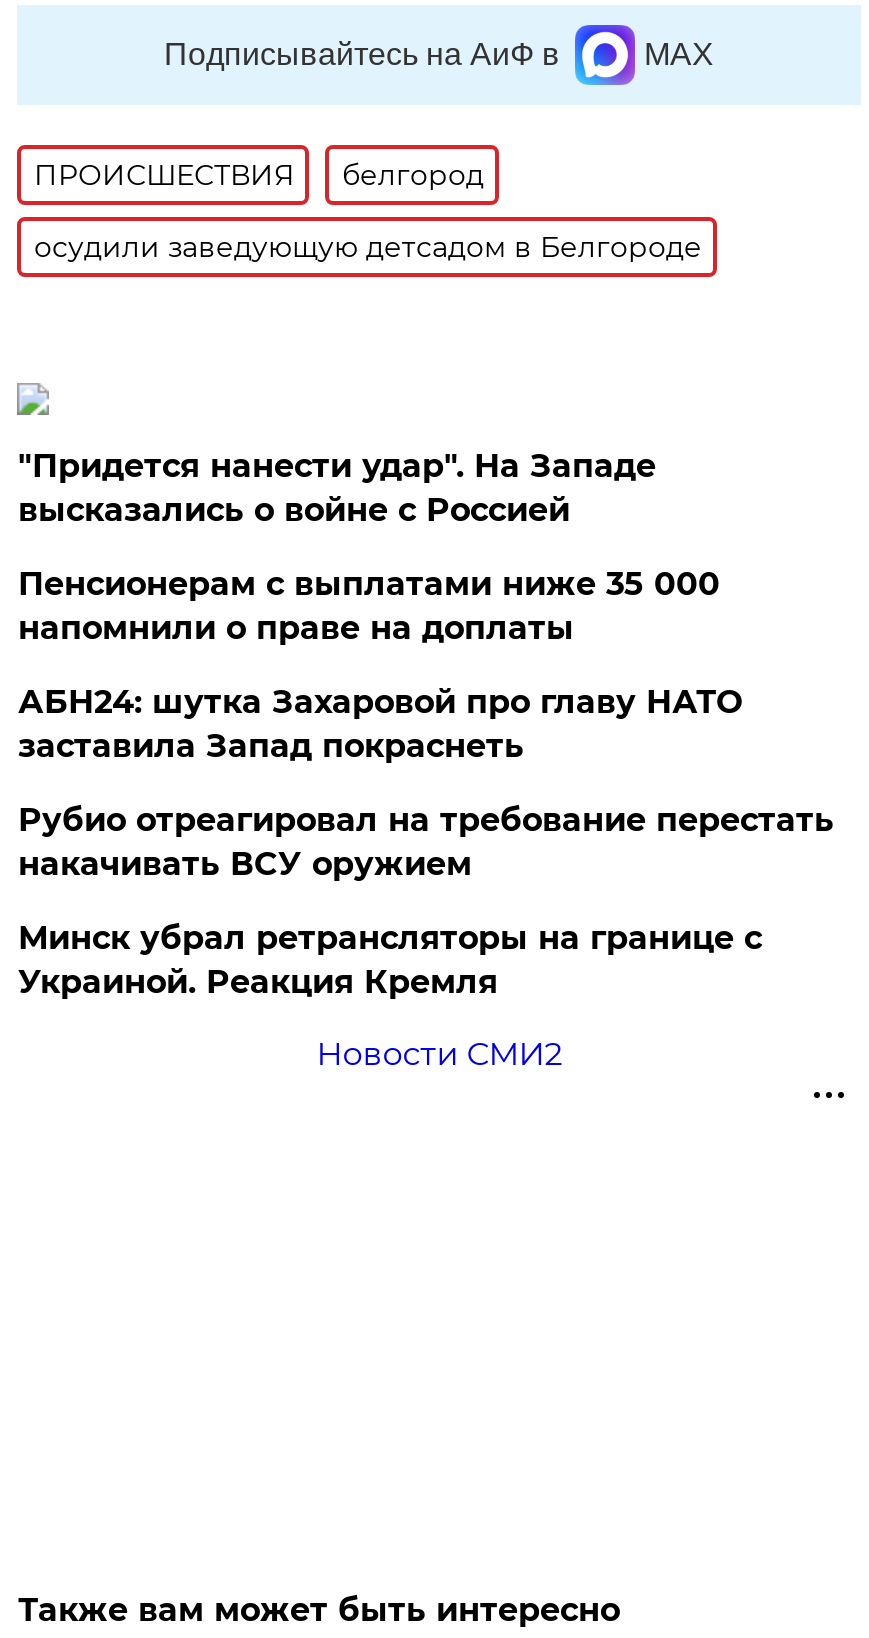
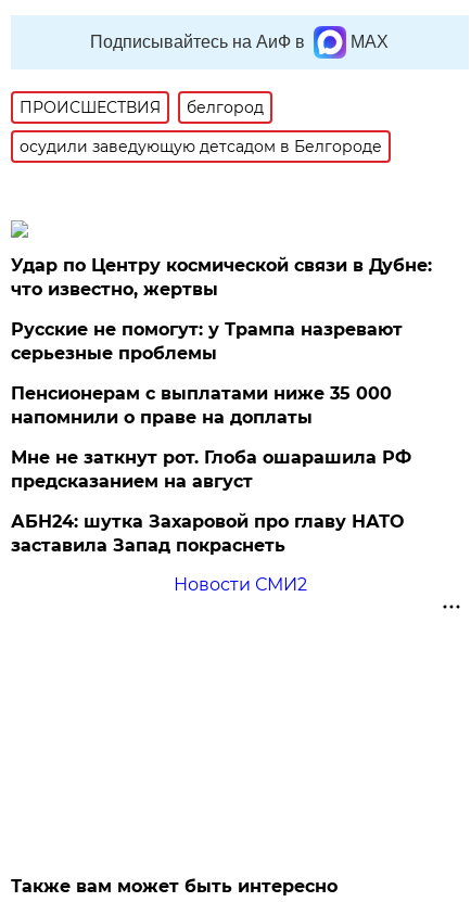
- "Придется нанести удар". На Западе
- высказались о войне с Россией
+ Удар по Центру космической связи в Дубне:
+ что известно, жертвы
+ Русские не помогут: у Трампа назревают
+ серьезные проблемы

moved down: Пенсионерам с выплатами ниже 35 000 | напомнили о праве на доплаты

+ Мне не заткнут рот. Глоба ошарашила РФ
+ предсказанием на август

moved down: АБН24: шутка Захаровой про главу НАТО | заставила Запад покраснеть

- Рубио отреагировал на требование перестать
- накачивать ВСУ оружием
- Минск убрал ретрансляторы на границе с
- Украиной. Реакция Кремля
